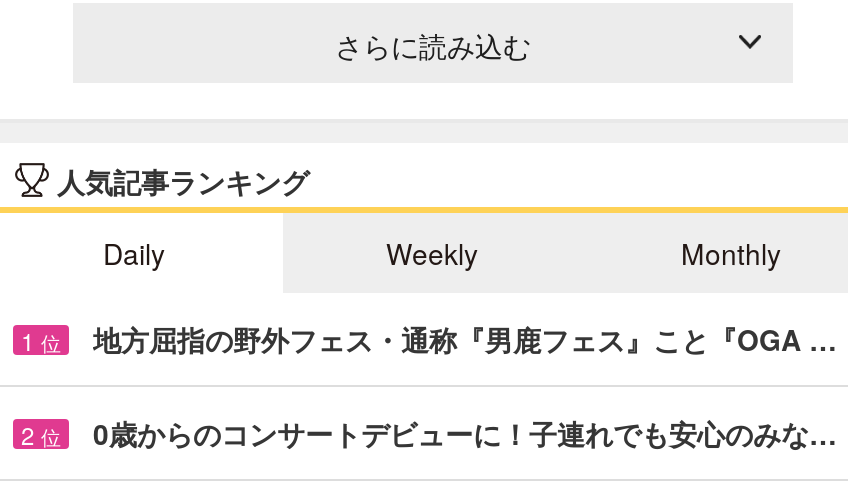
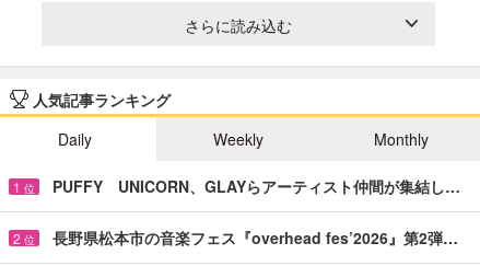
- 地方屈指の野外フェス・通称『男鹿フェス』こと『OGA …
+ PUFFY UNICORN、GLAYらアーティスト仲間が集結し…

- 0歳からのコンサートデビューに！子連れでも安心のみな…
+ 長野県松本市の音楽フェス『overhead fes’2026』第2弾…
